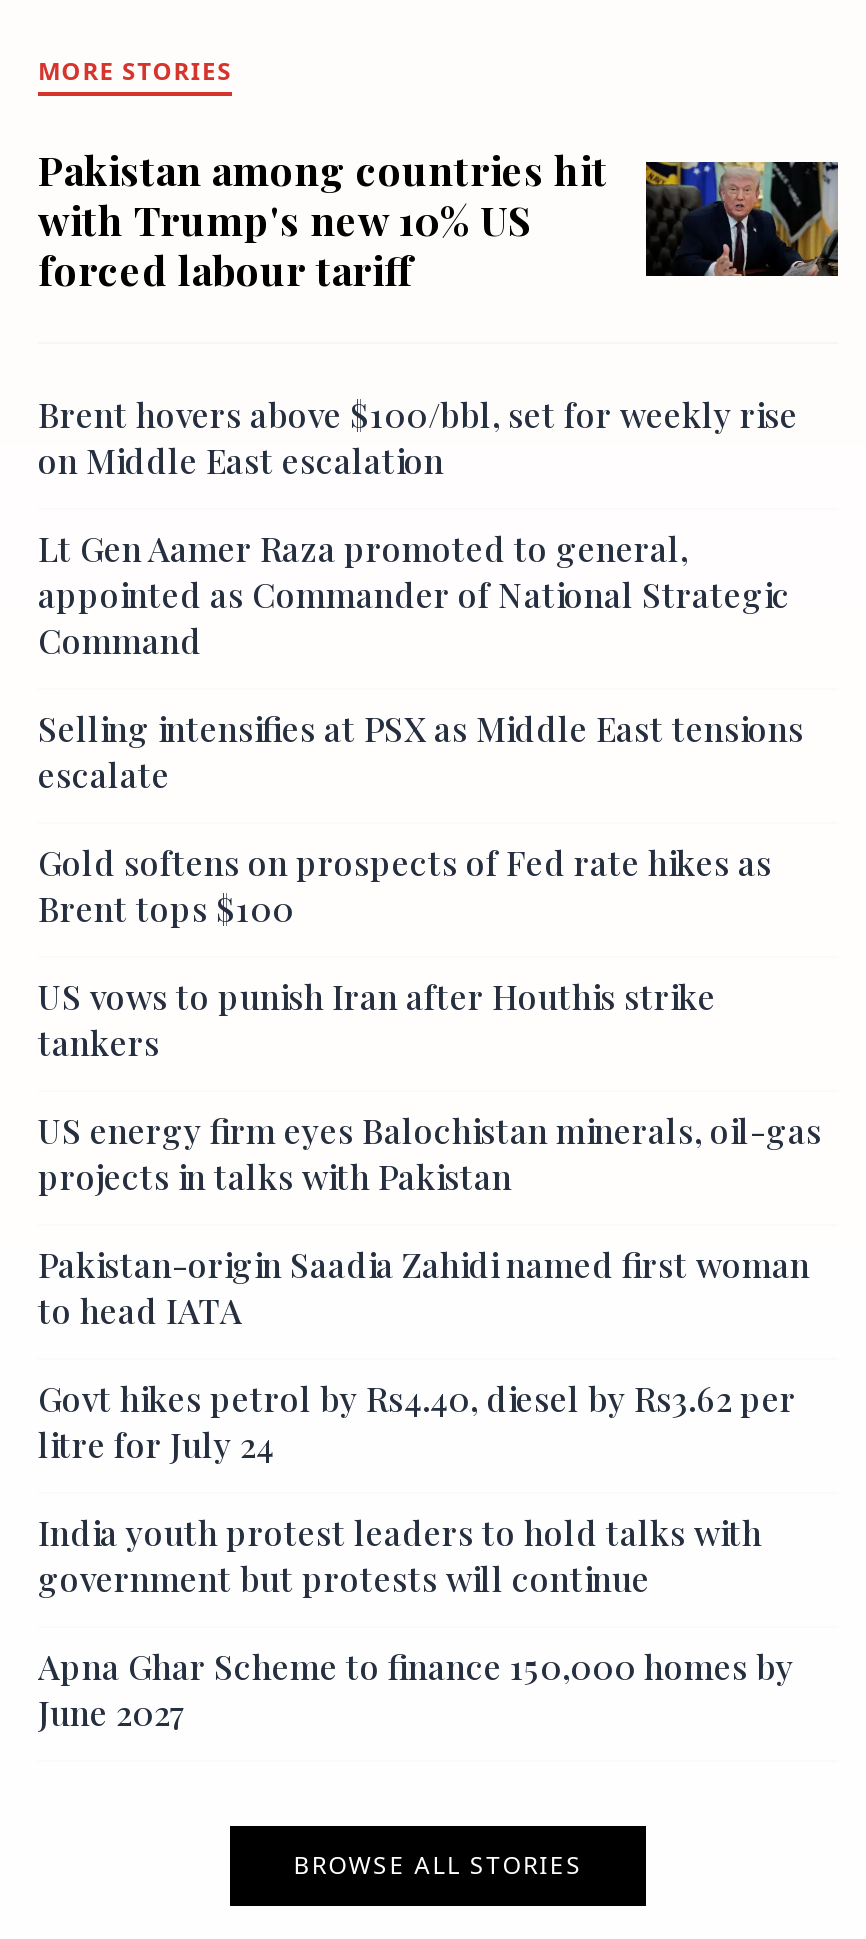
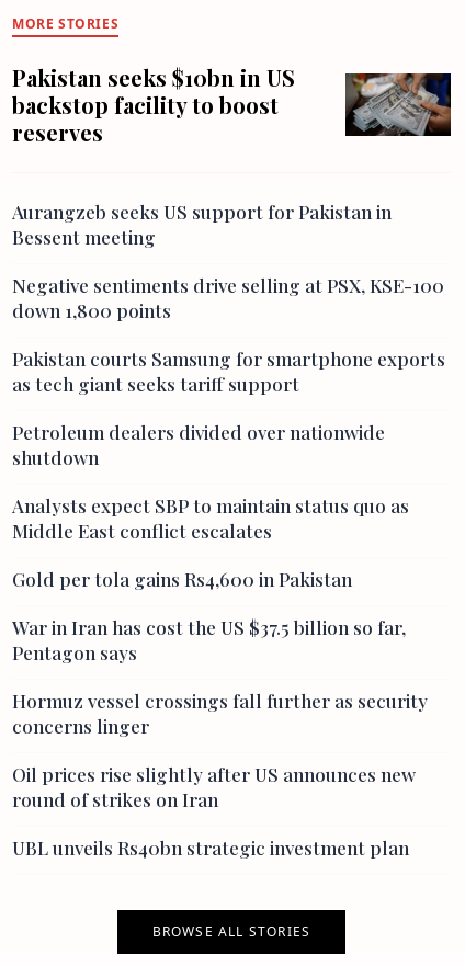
- Pakistan among countries hit
- with Trump's new 10% US
- forced labour tariff
+ Pakistan seeks $10bn in US
+ backstop facility to boost
+ reserves

- [image]
+ [image]

- Brent hovers above $100/bbl, set for weekly rise
- on Middle East escalation
+ Aurangzeb seeks US support for Pakistan in
+ Bessent meeting

- Lt Gen Aamer Raza promoted to general,
- appointed as Commander of National Strategic
- Command
+ Negative sentiments drive selling at PSX, KSE-100
+ down 1,800 points

- Selling intensifies at PSX as Middle East tensions
- escalate
+ Pakistan courts Samsung for smartphone exports
+ as tech giant seeks tariff support

- Gold softens on prospects of Fed rate hikes as
- Brent tops $100
+ Petroleum dealers divided over nationwide
+ shutdown

- US vows to punish Iran after Houthis strike
- tankers
+ Analysts expect SBP to maintain status quo as
+ Middle East conflict escalates

- US energy firm eyes Balochistan minerals, oil-gas
- projects in talks with Pakistan
+ Gold per tola gains Rs4,600 in Pakistan

- Pakistan-origin Saadia Zahidi named first woman
- to head IATA
+ War in Iran has cost the US $37.5 billion so far,
+ Pentagon says

- Govt hikes petrol by Rs4.40, diesel by Rs3.62 per
- litre for July 24
+ Hormuz vessel crossings fall further as security
+ concerns linger

- India youth protest leaders to hold talks with
- government but protests will continue
+ Oil prices rise slightly after US announces new
+ round of strikes on Iran

- Apna Ghar Scheme to finance 150,000 homes by
- June 2027
+ UBL unveils Rs40bn strategic investment plan
